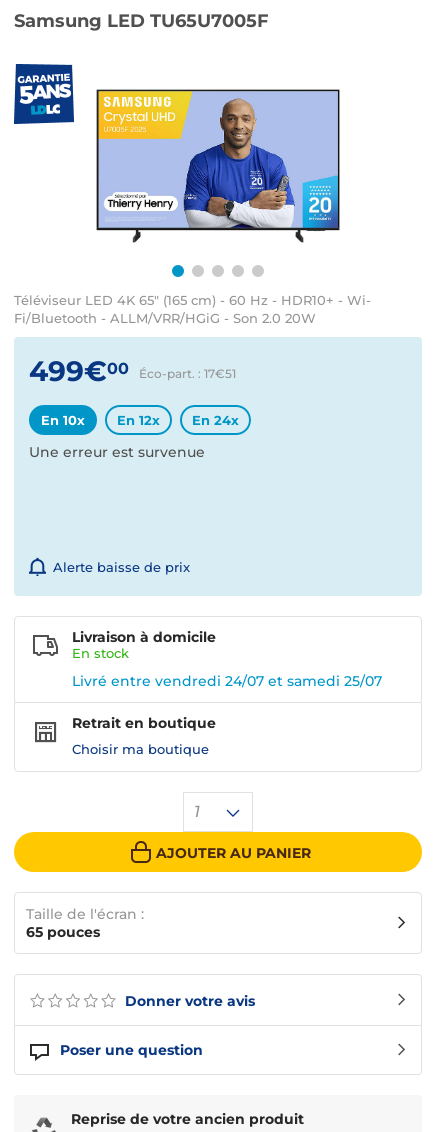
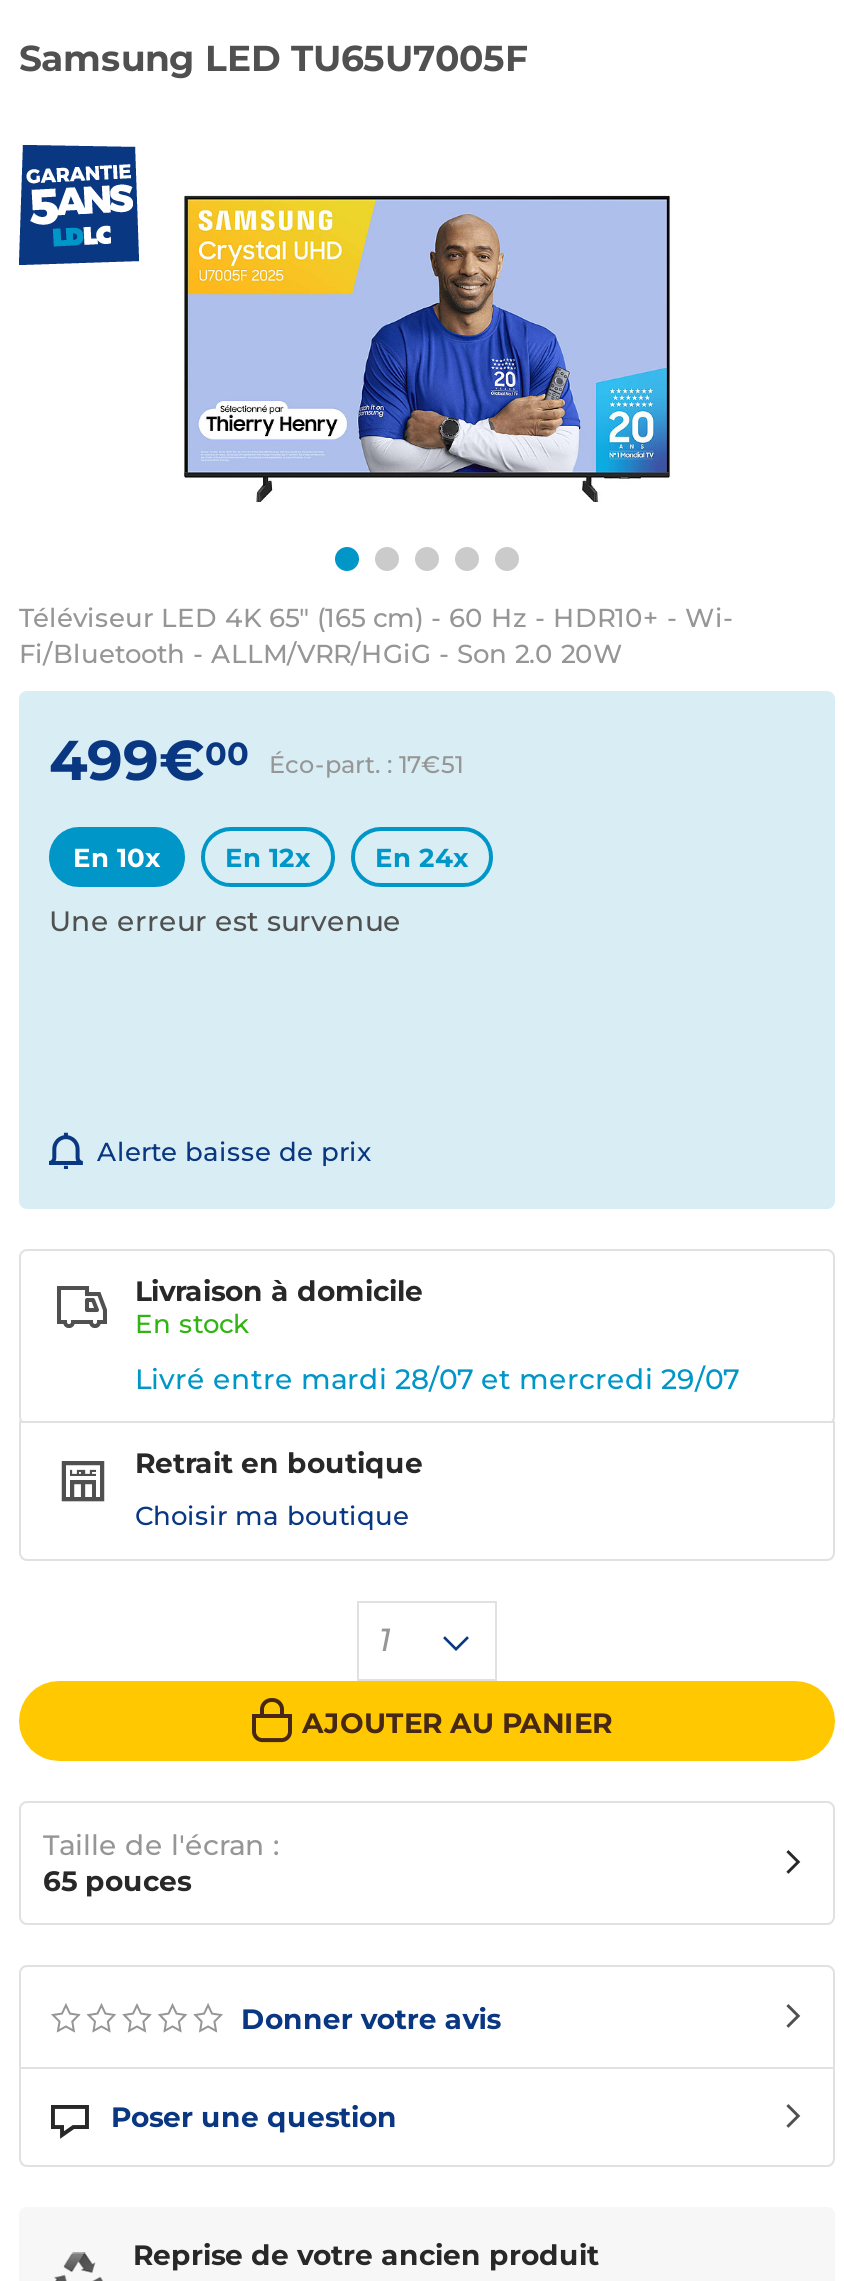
- Livré entre vendredi 24/07 et samedi 25/07
+ Livré entre mardi 28/07 et mercredi 29/07
